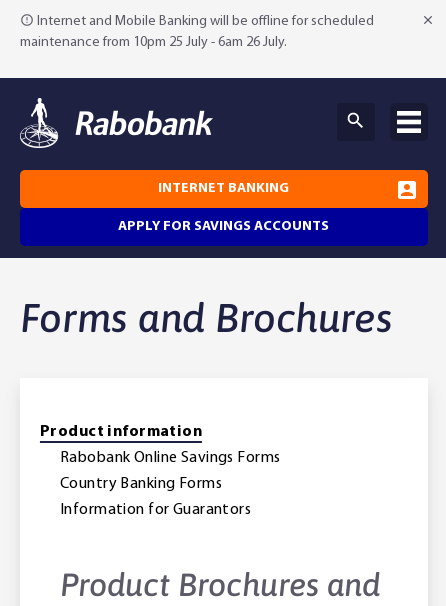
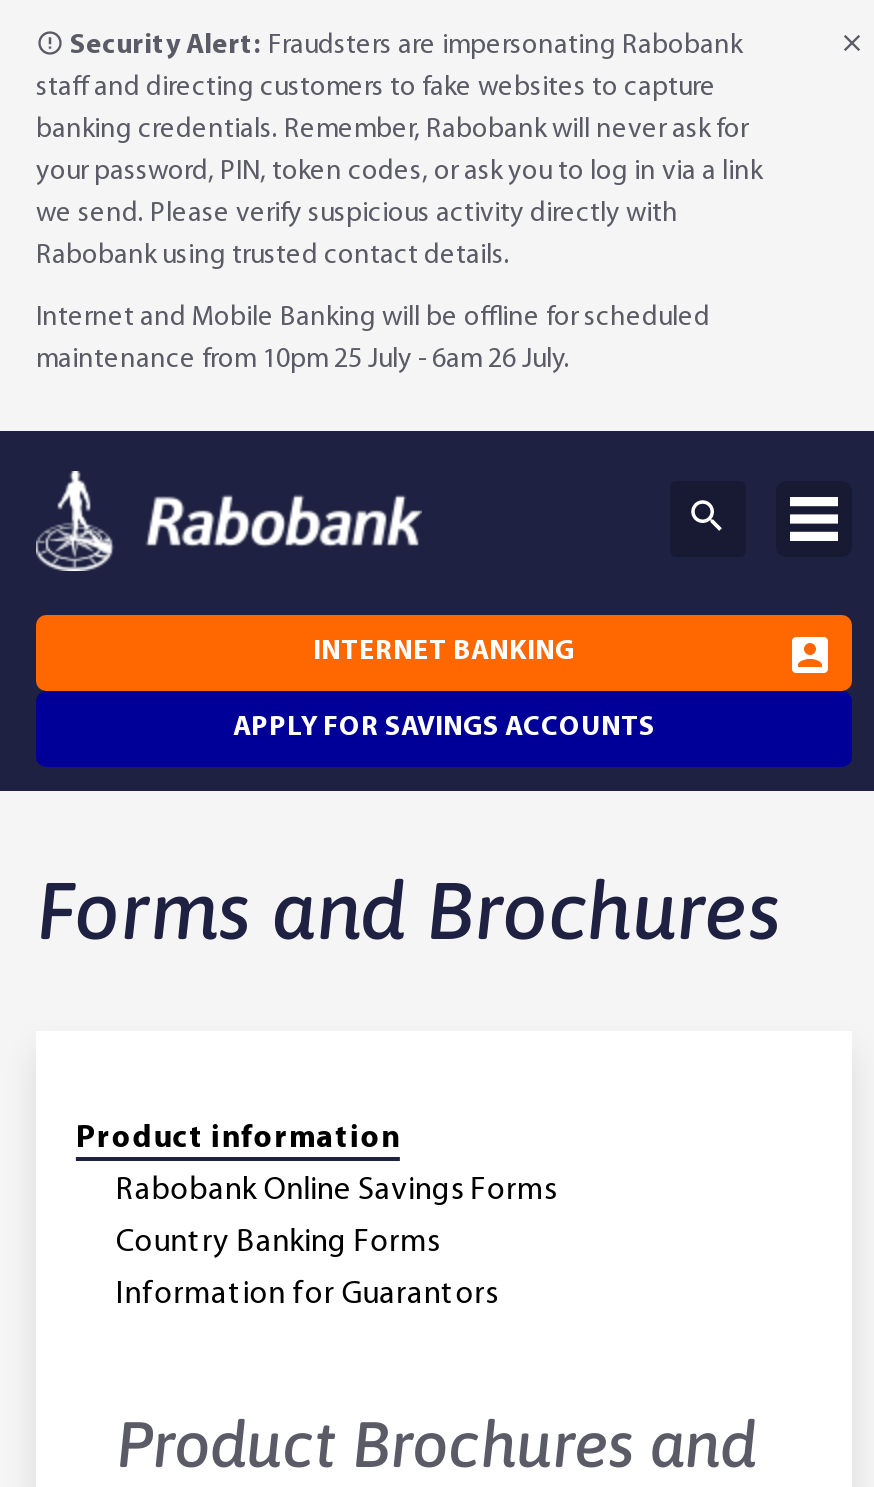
+ Security Alert: Fraudsters are impersonating Rabobank
+ staff and directing customers to fake websites to capture
+ banking credentials. Remember, Rabobank will never ask for
+ your password, PIN, token codes, or ask you to log in via a link
+ we send. Please verify suspicious activity directly with
+ Rabobank using trusted contact details.
